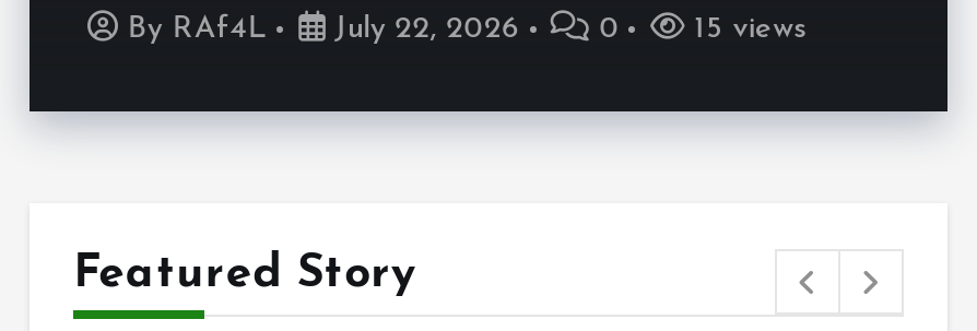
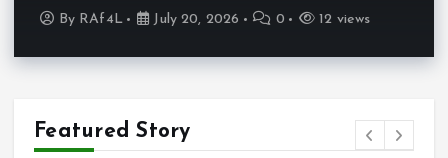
- By RAf4L July 22, 2026
+ By RAf4L July 20, 2026

- 15 views
+ 12 views
